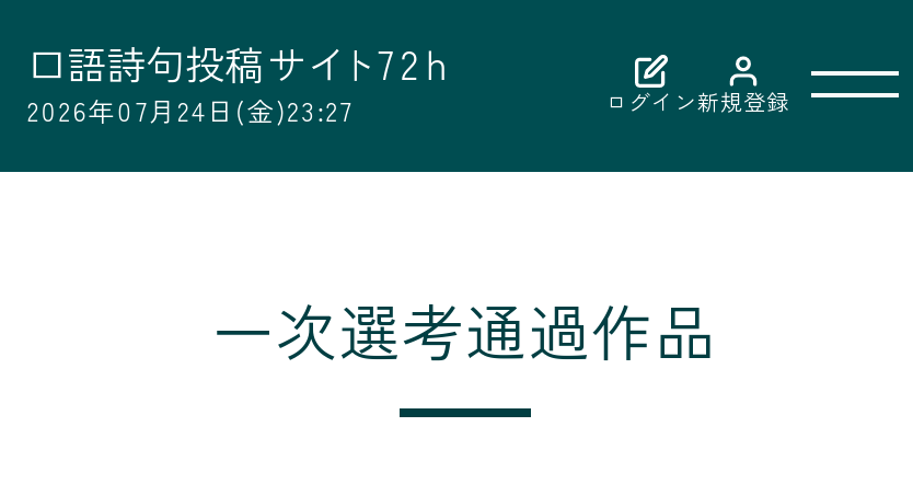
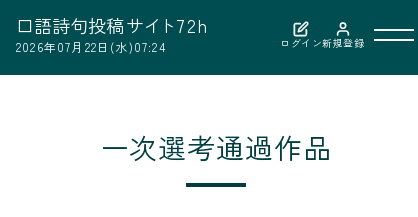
- 2026年07月24日(金)23:27
+ 2026年07月22日(水)07:24
